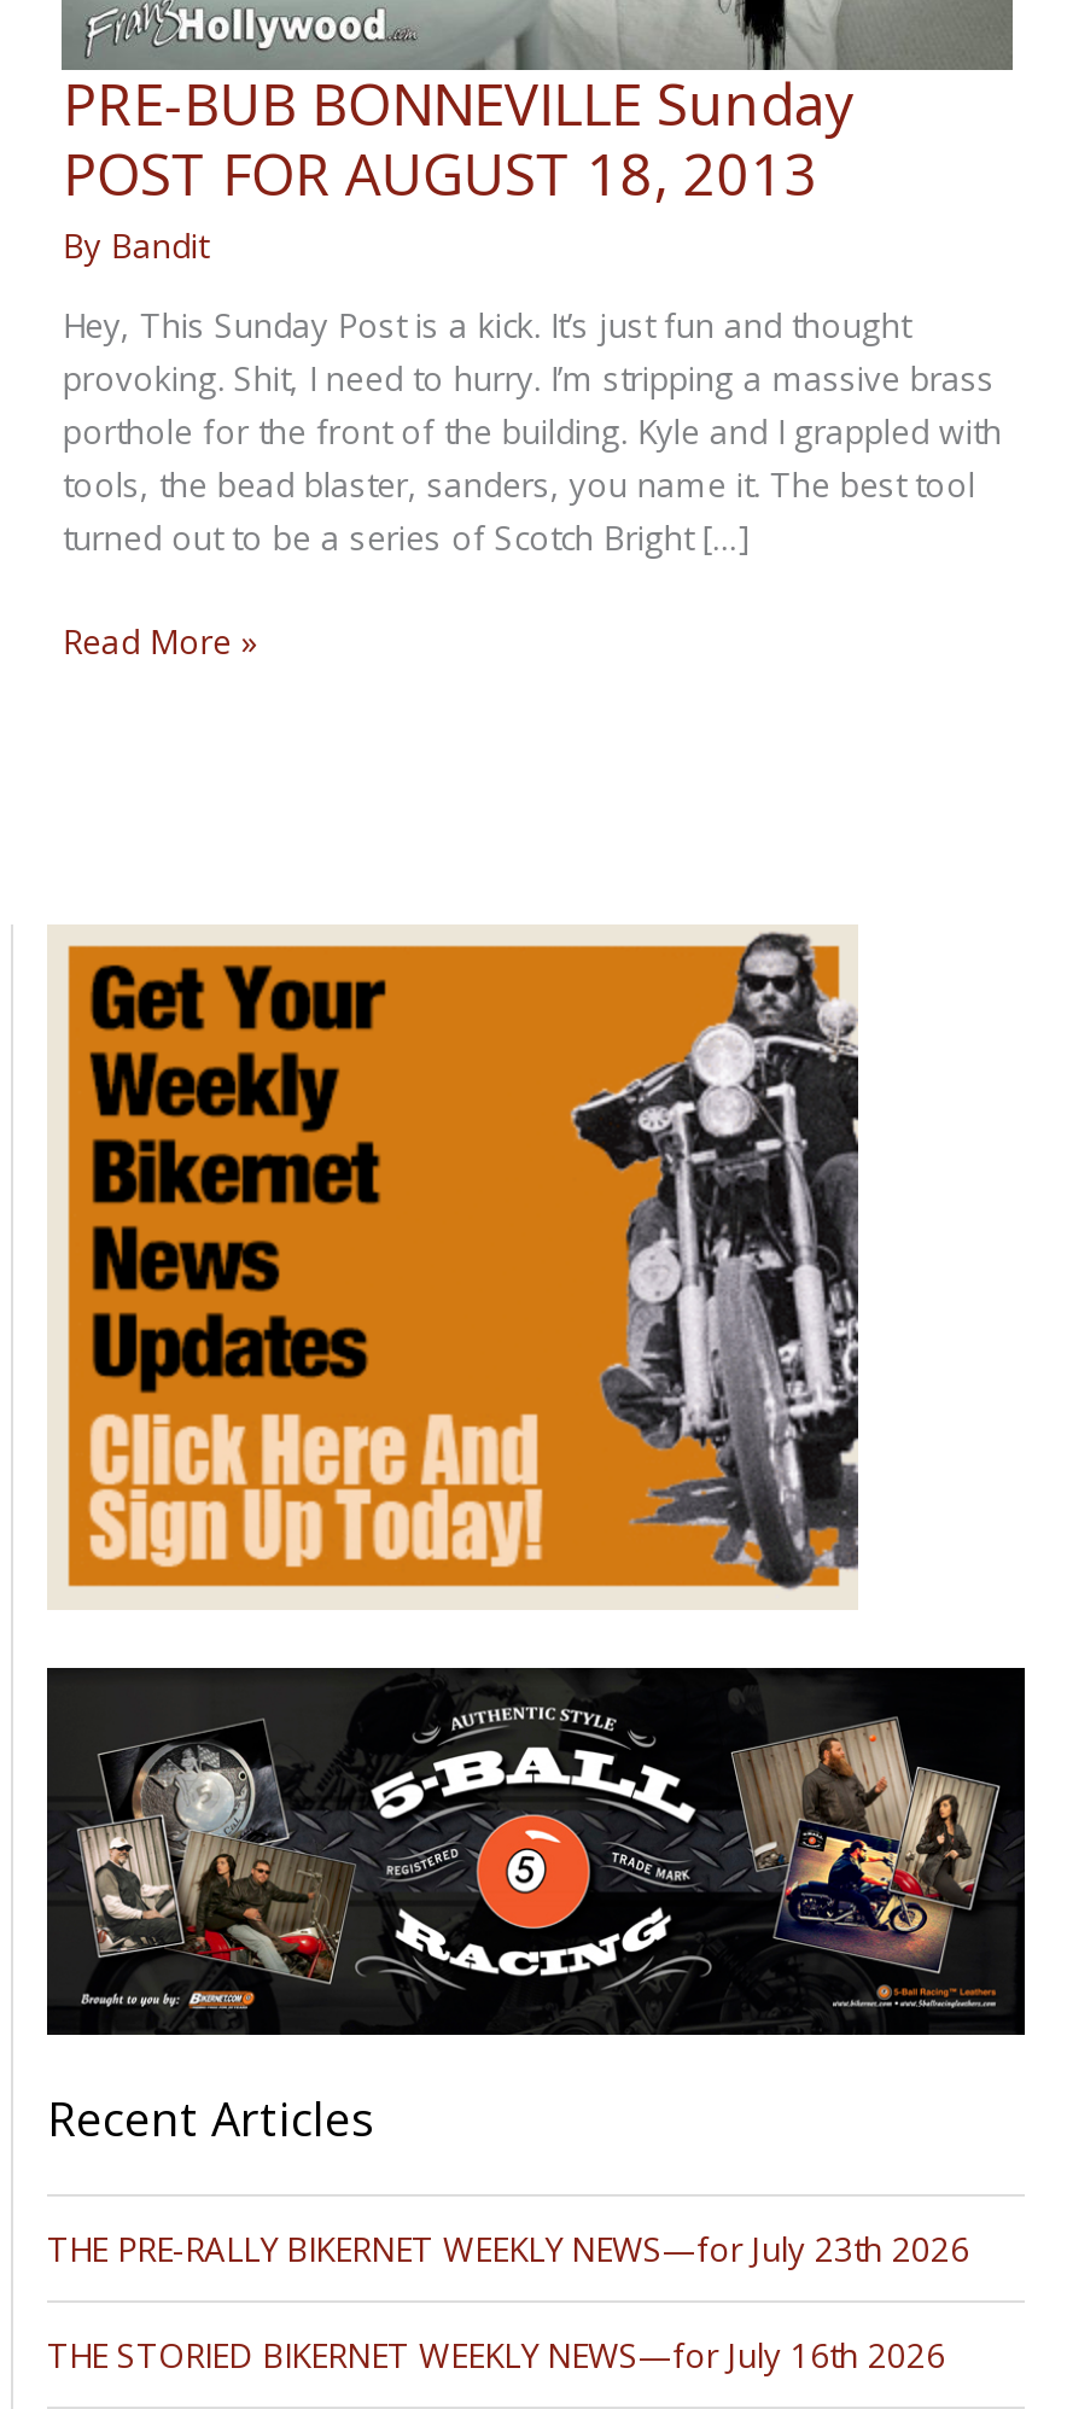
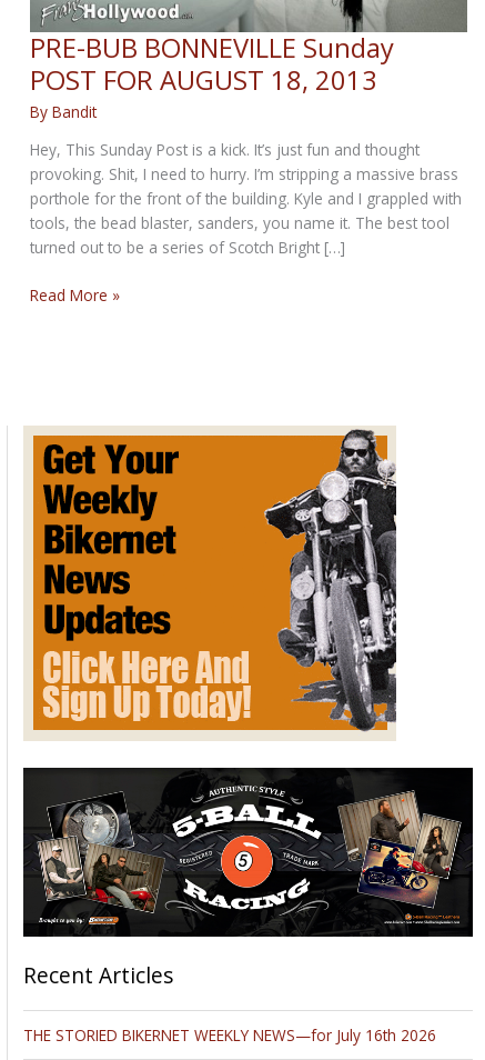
- THE PRE-RALLY BIKERNET WEEKLY NEWS—for July 23th 2026
